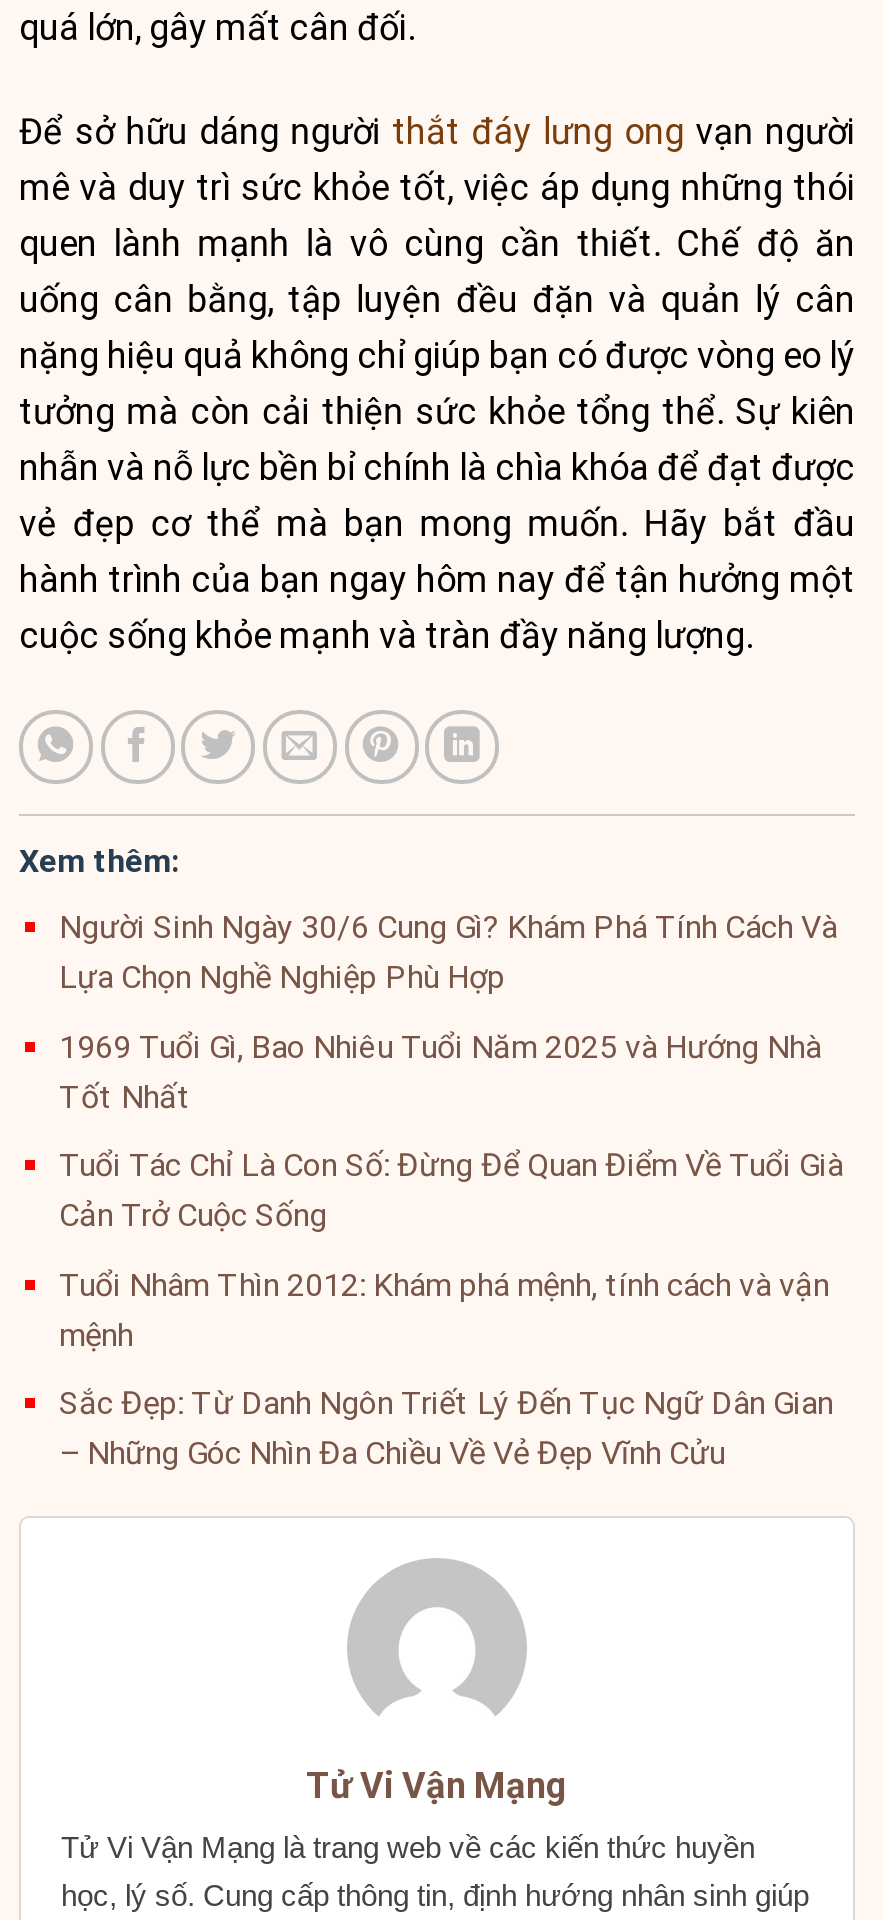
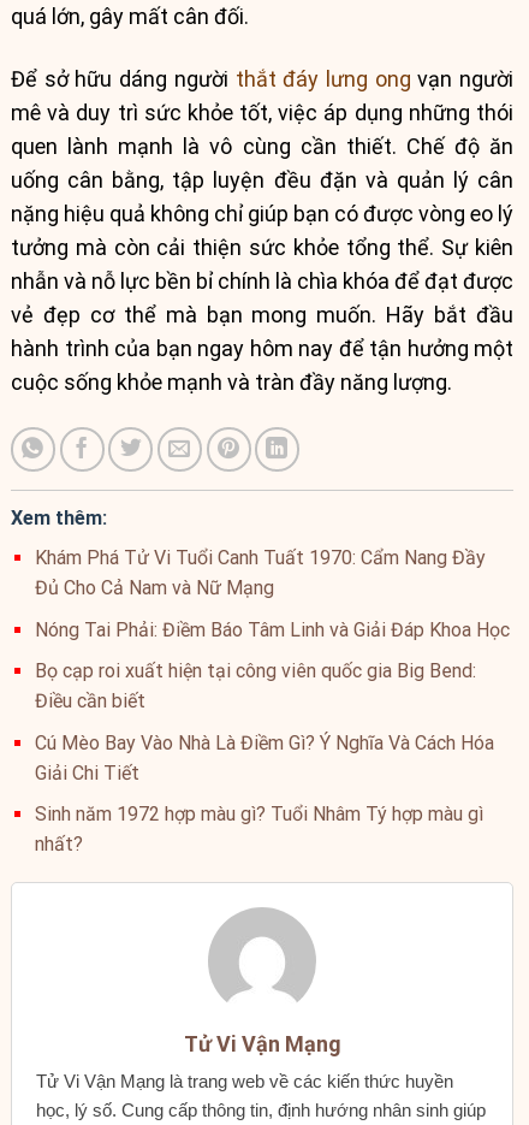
- Người Sinh Ngày 30/6 Cung Gì? Khám Phá Tính Cách Và
- Lựa Chọn Nghề Nghiệp Phù Hợp
+ Khám Phá Tử Vi Tuổi Canh Tuất 1970: Cẩm Nang Đầy
+ Đủ Cho Cả Nam và Nữ Mạng

- 1969 Tuổi Gì, Bao Nhiêu Tuổi Năm 2025 và Hướng Nhà
- Tốt Nhất
+ Nóng Tai Phải: Điềm Báo Tâm Linh và Giải Đáp Khoa Học

- Tuổi Tác Chỉ Là Con Số: Đừng Để Quan Điểm Về Tuổi Già
- Cản Trở Cuộc Sống
+ Bọ cạp roi xuất hiện tại công viên quốc gia Big Bend:
+ Điều cần biết

- Tuổi Nhâm Thìn 2012: Khám phá mệnh, tính cách và vận
- mệnh
+ Cú Mèo Bay Vào Nhà Là Điềm Gì? Ý Nghĩa Và Cách Hóa
+ Giải Chi Tiết

- Sắc Đẹp: Từ Danh Ngôn Triết Lý Đến Tục Ngữ Dân Gian
- – Những Góc Nhìn Đa Chiều Về Vẻ Đẹp Vĩnh Cửu
+ Sinh năm 1972 hợp màu gì? Tuổi Nhâm Tý hợp màu gì
+ nhất?
